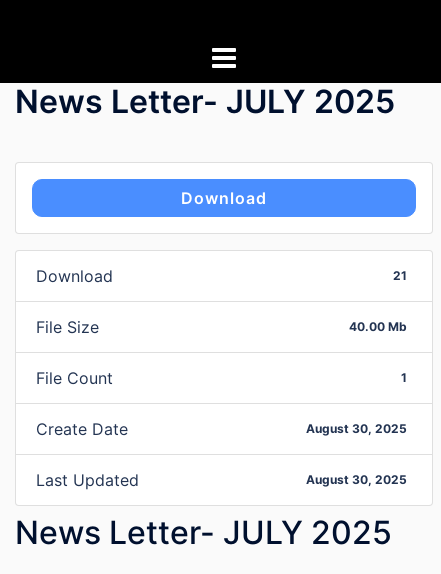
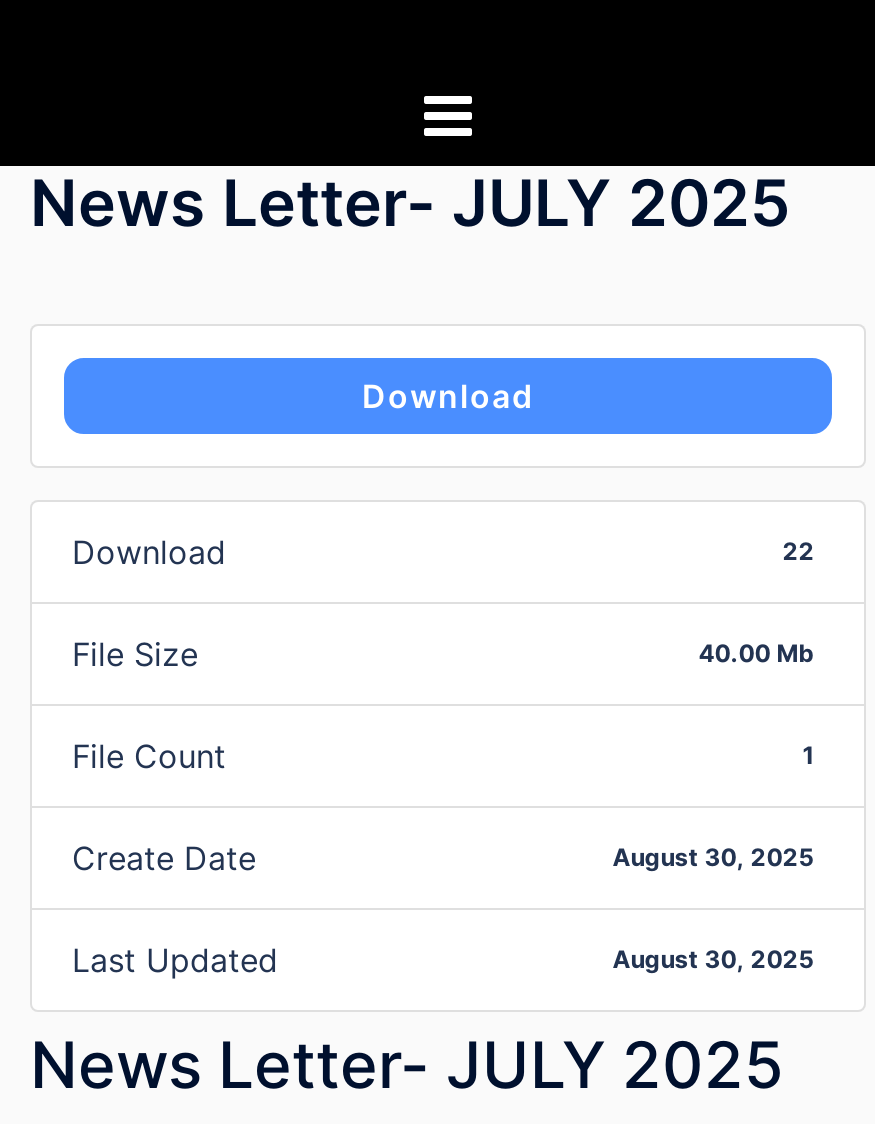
- 21
+ 22
